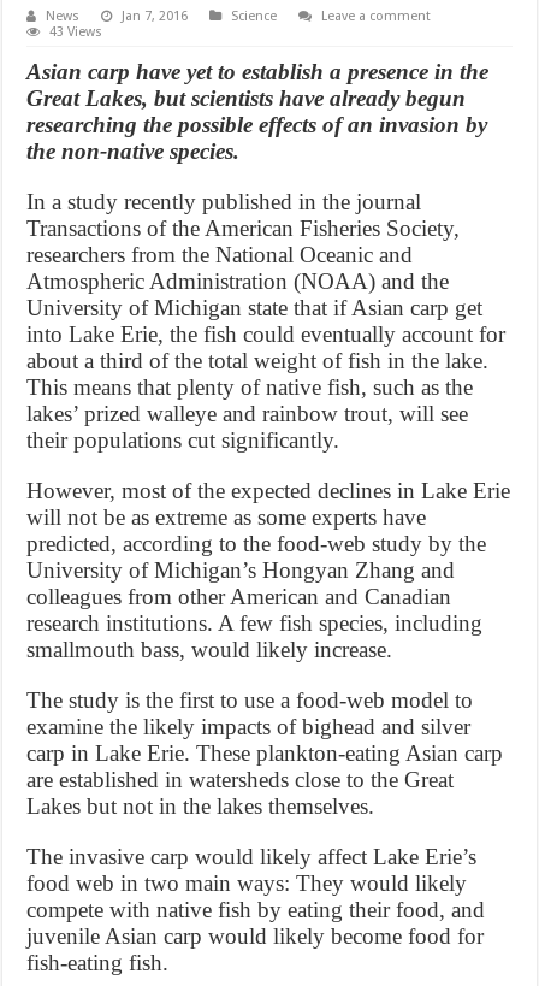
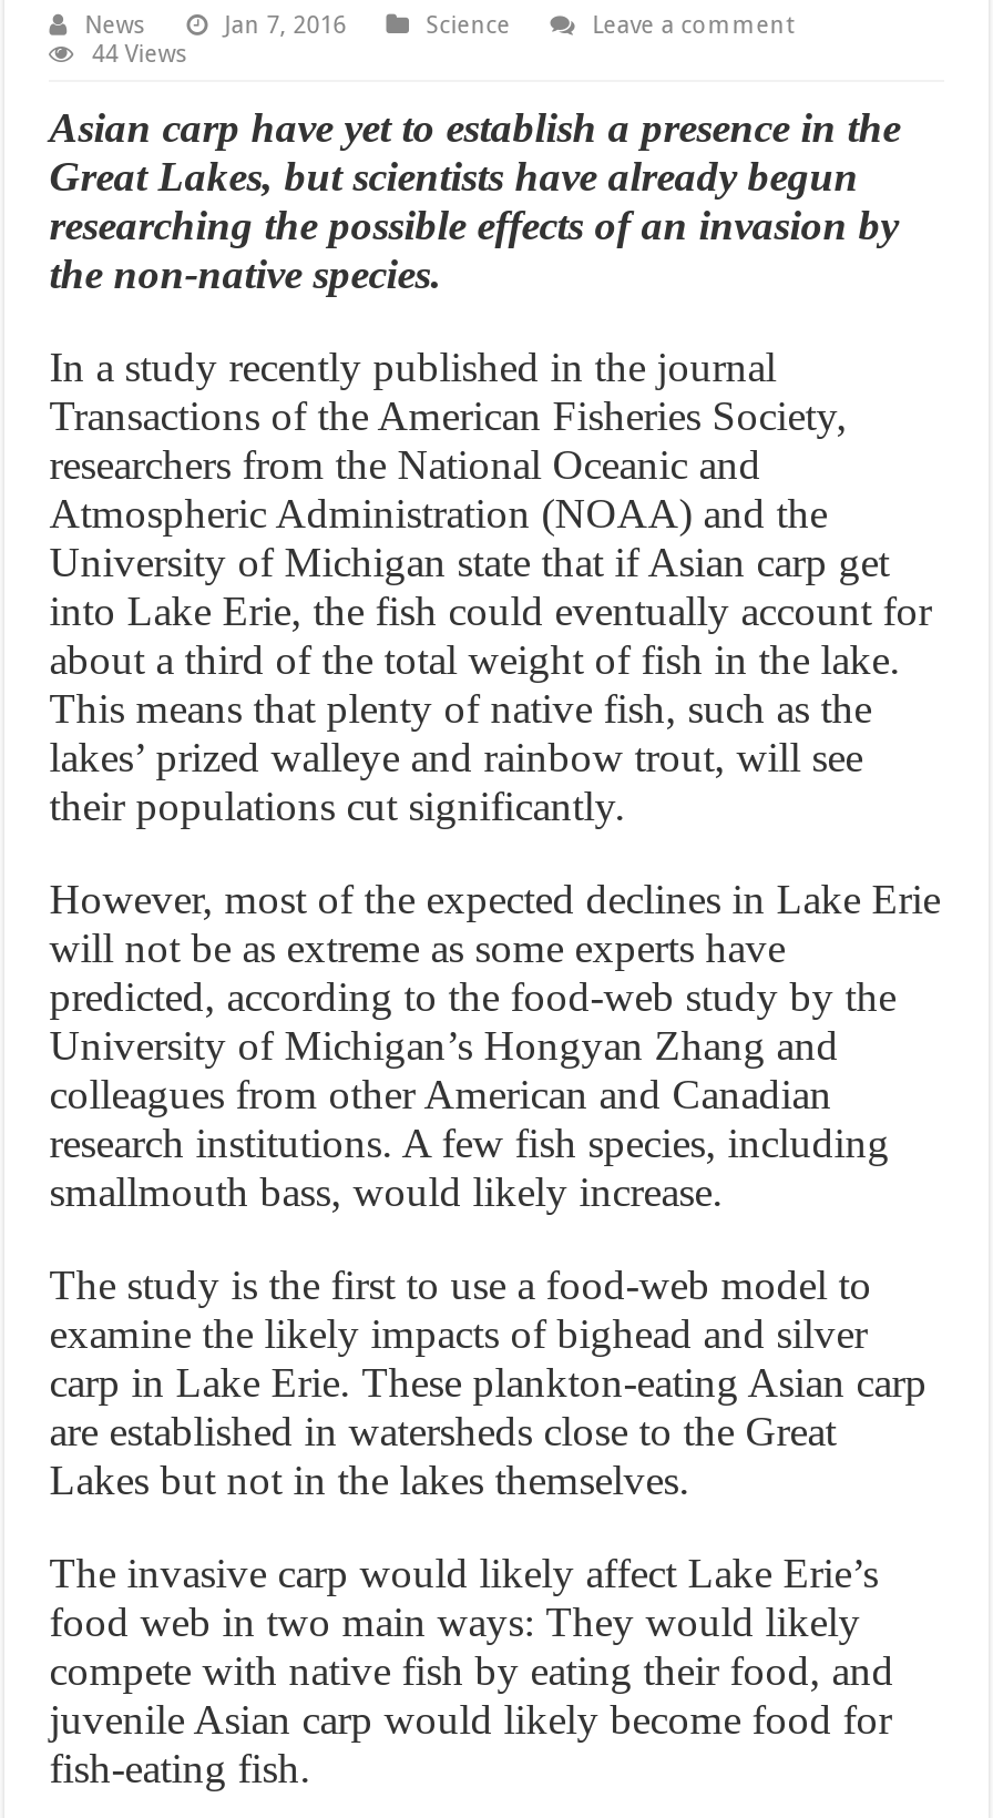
- 43 Views
+ 44 Views
